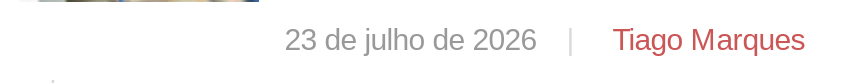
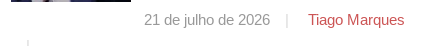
- 23 de julho de 2026
+ 21 de julho de 2026
